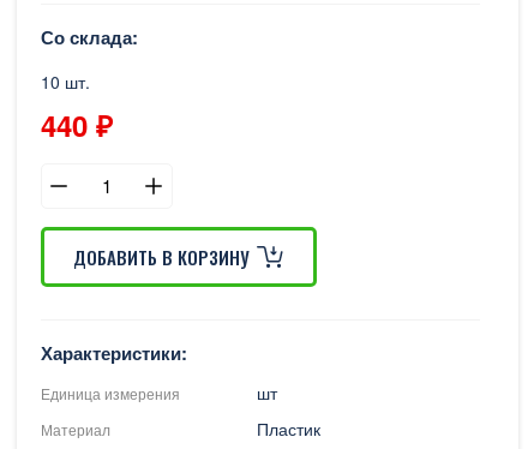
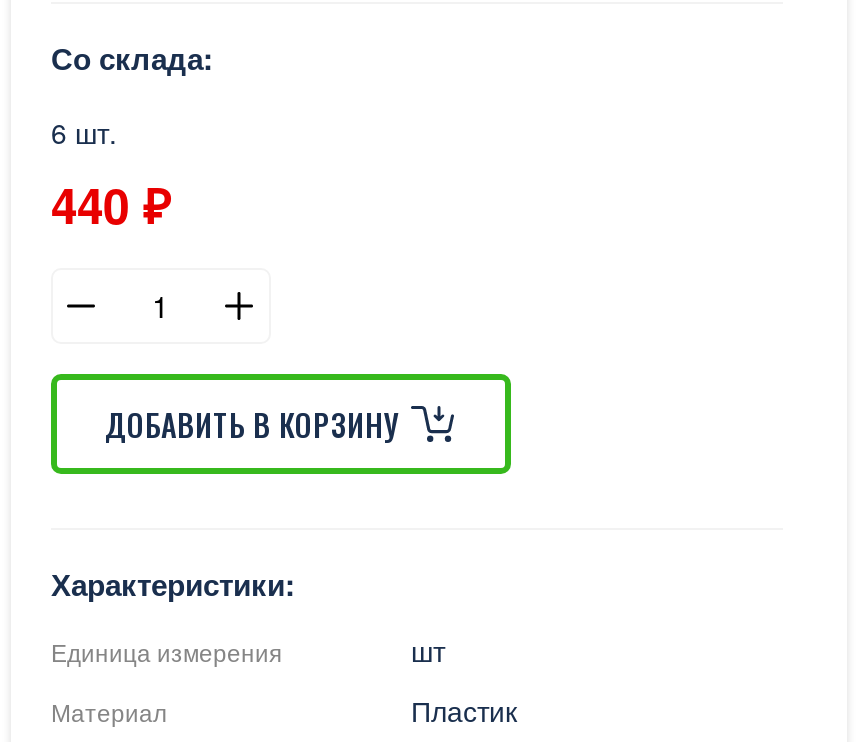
- 10 шт.
+ 6 шт.
